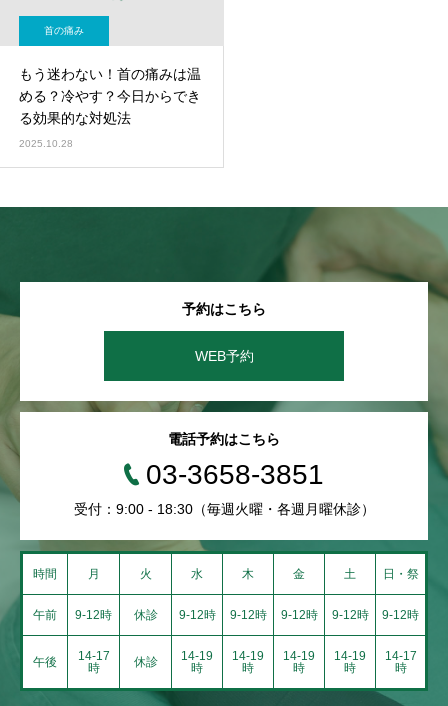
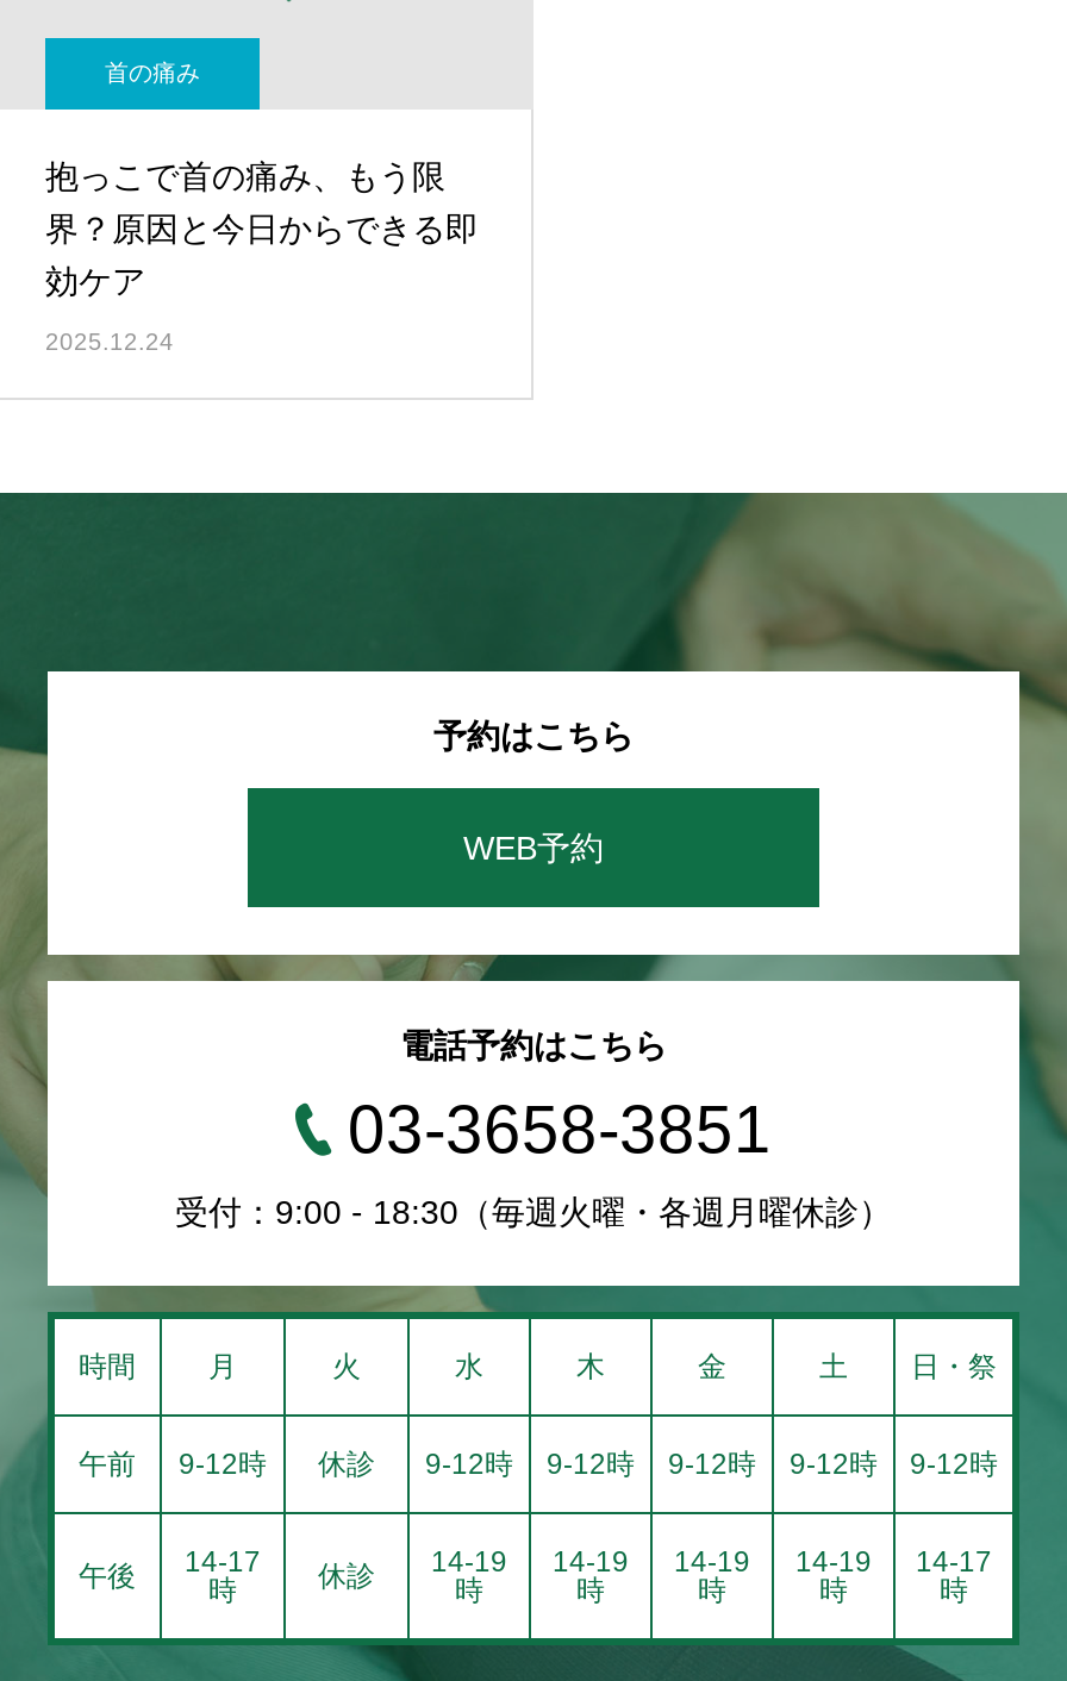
- もう迷わない！首の痛みは温
- める？冷やす？今日からでき
- る効果的な対処法
+ 抱っこで首の痛み、もう限
+ 界？原因と今日からできる即
+ 効ケア

- 2025.10.28
+ 2025.12.24
